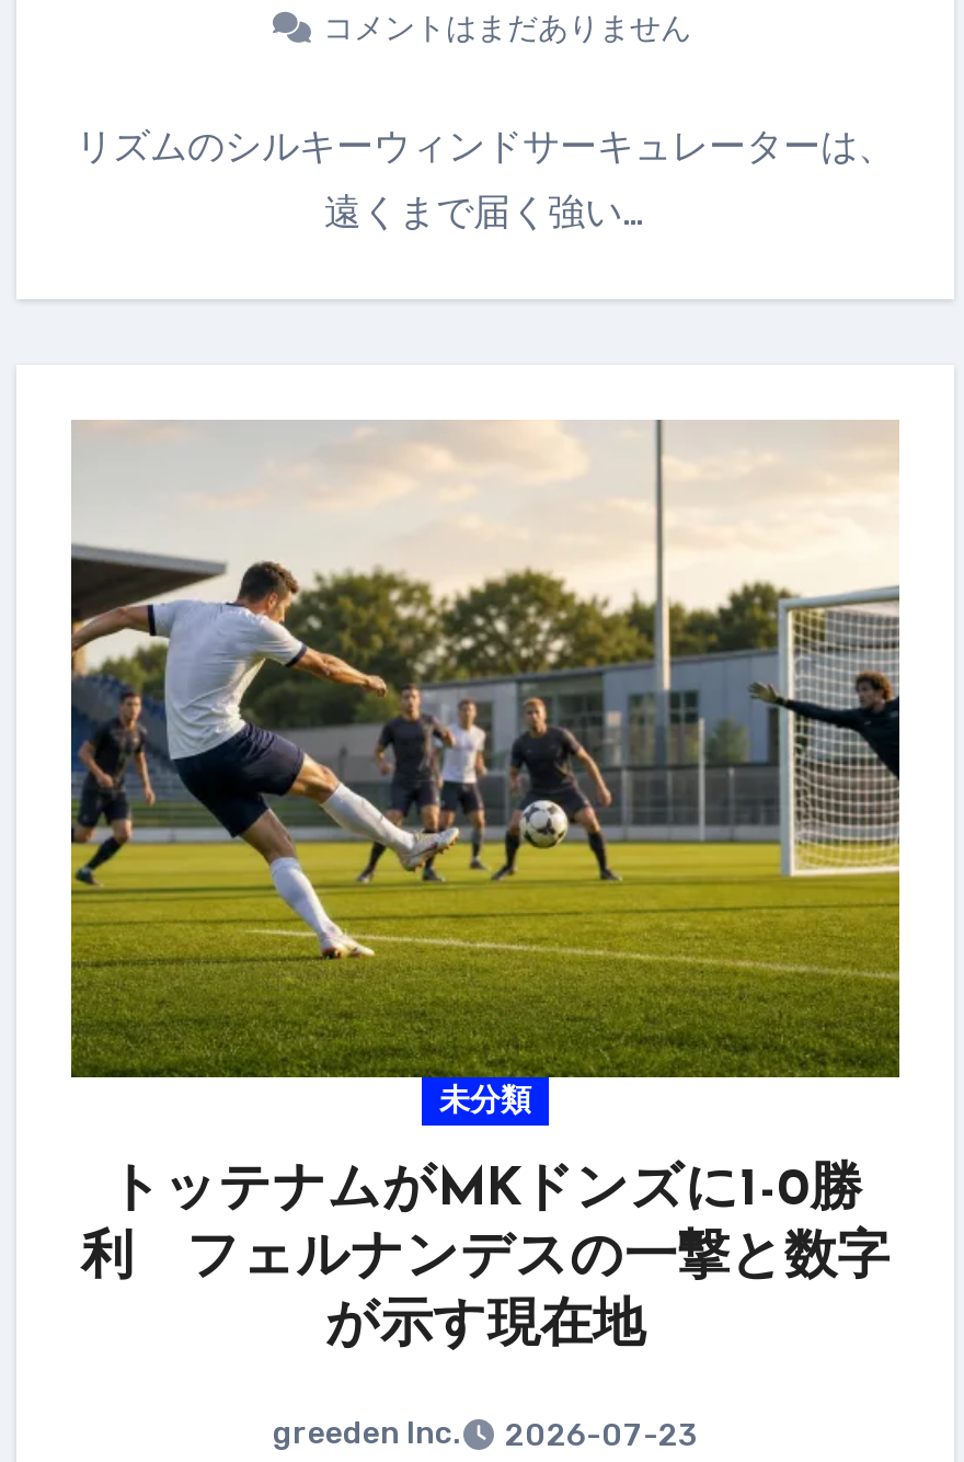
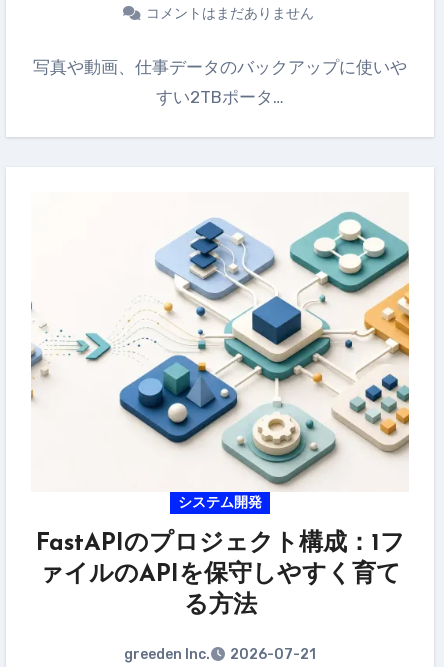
- リズムのシルキーウィンドサーキュレーターは、
+ 写真や動画、仕事データのバックアップに使いや

- 遠くまで届く強い…
+ すい2TBポータ…

- [image]
- 未分類
+ [image]
+ システム開発

- トッテナムがMKドンズに1-0勝
- 利 フェルナンデスの一撃と数字
- が示す現在地
+ FastAPIのプロジェクト構成：1フ
+ ァイルのAPIを保守しやすく育て
+ る方法

- greeden Inc. 2026-07-23
+ greeden Inc. 2026-07-21
